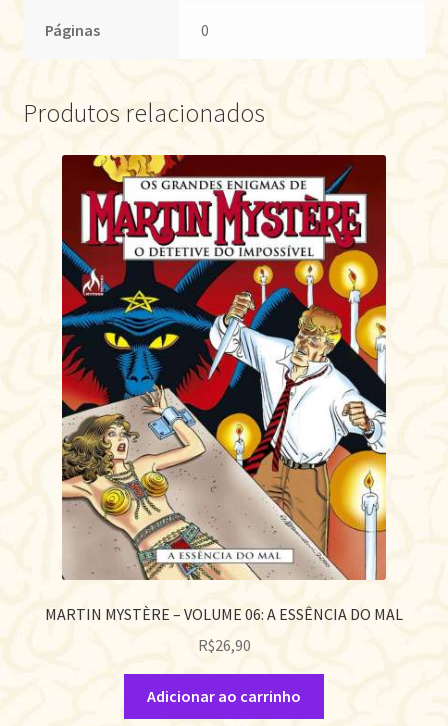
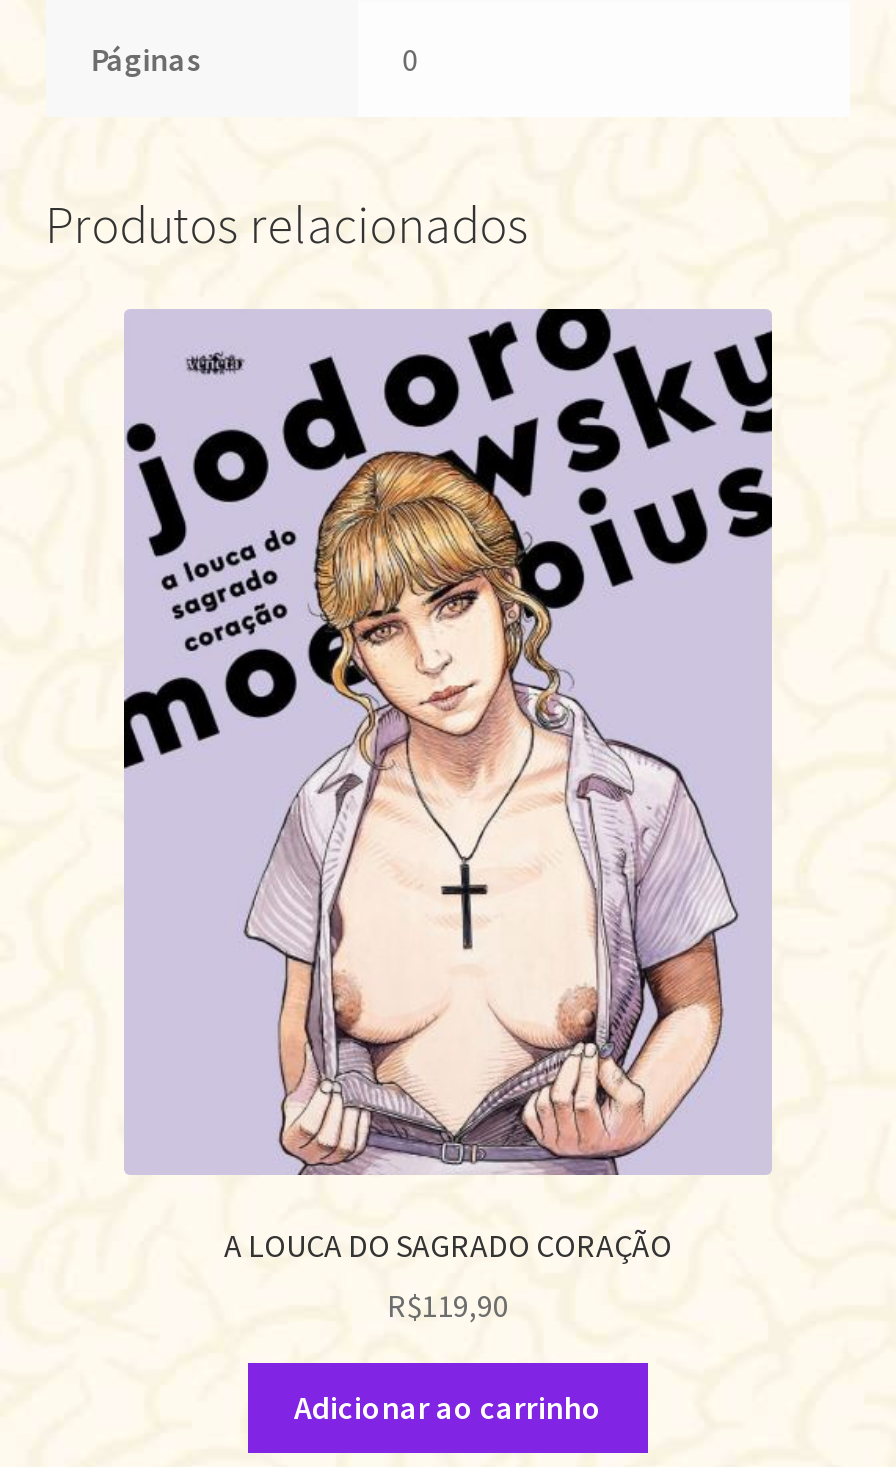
- [image]
- MARTIN MYSTÈRE – VOLUME 06: A ESSÊNCIA DO MAL
+ [image]
+ A LOUCA DO SAGRADO CORAÇÃO

- R$26,90
+ R$119,90
